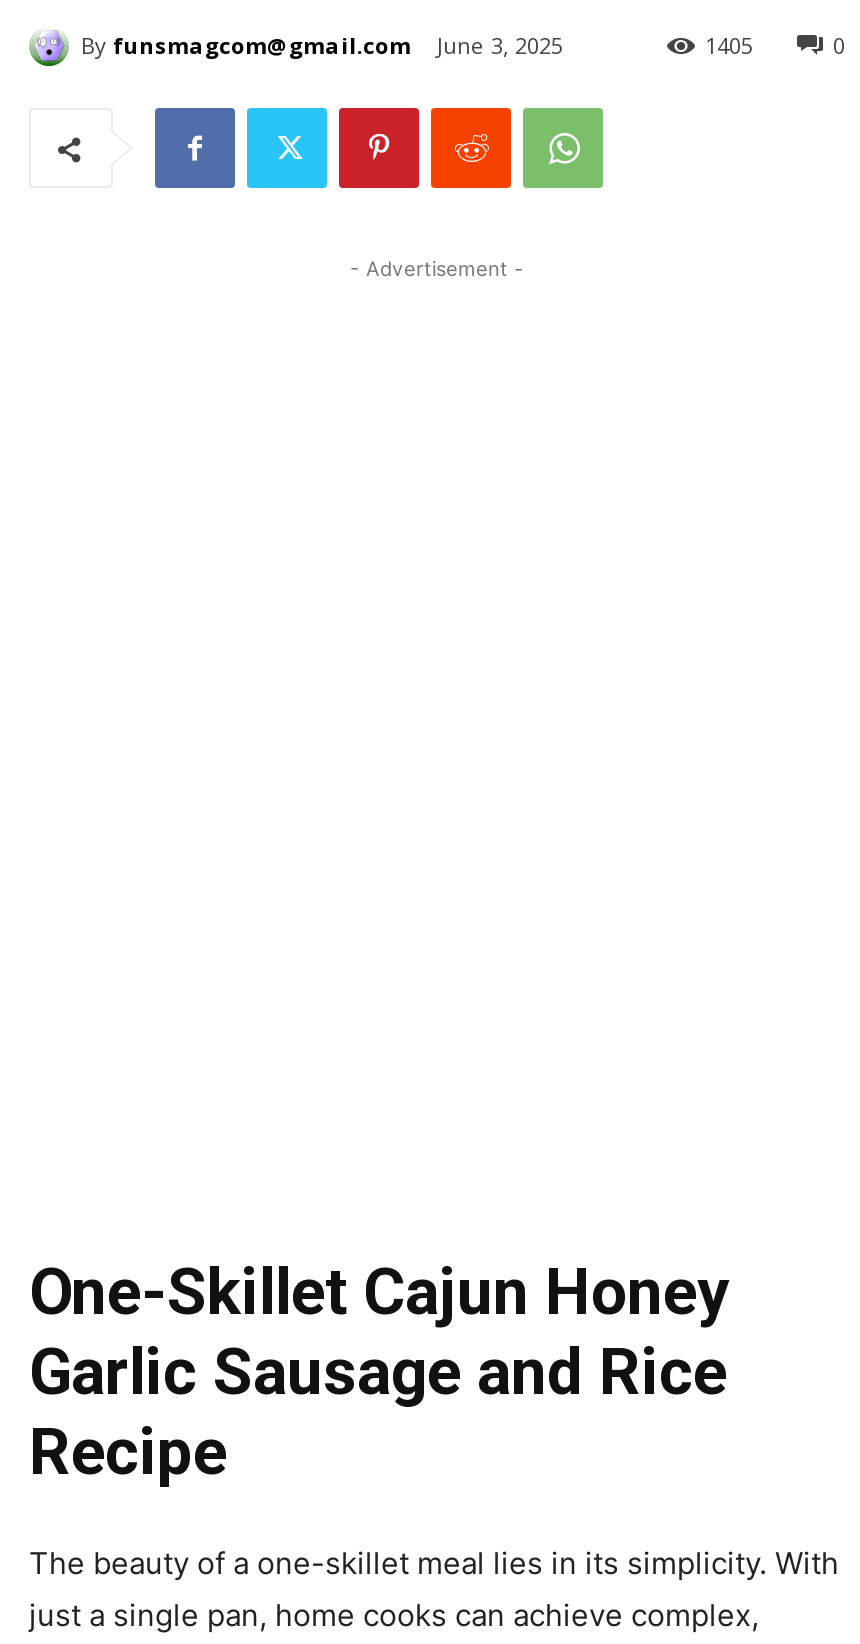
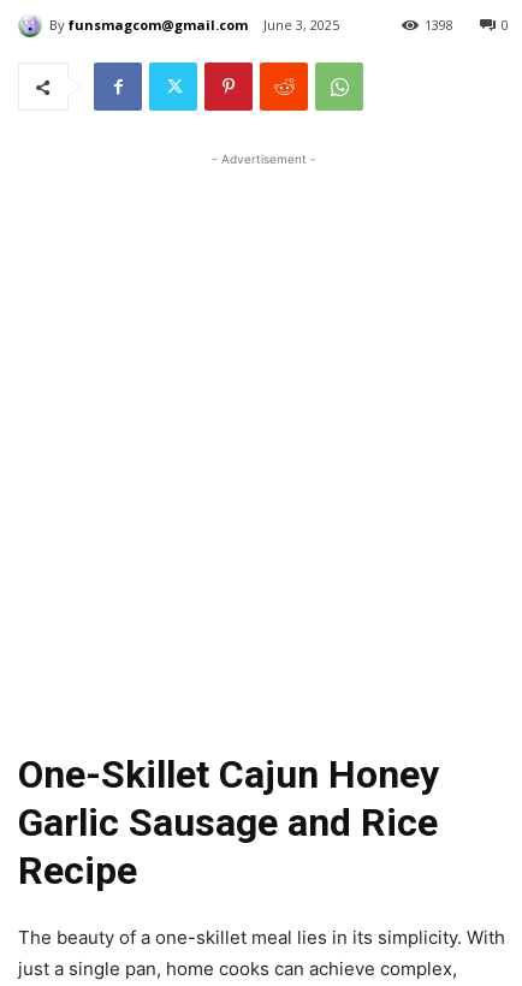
- 1405
+ 1398
